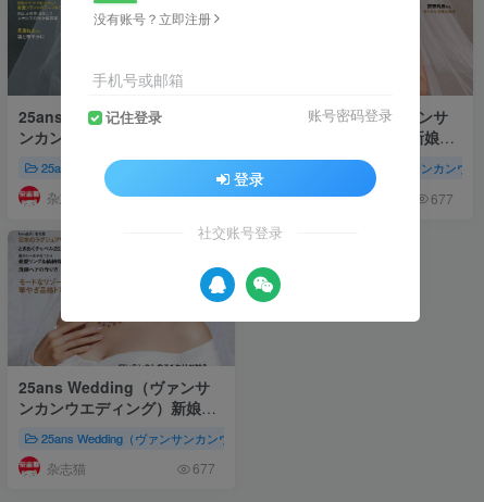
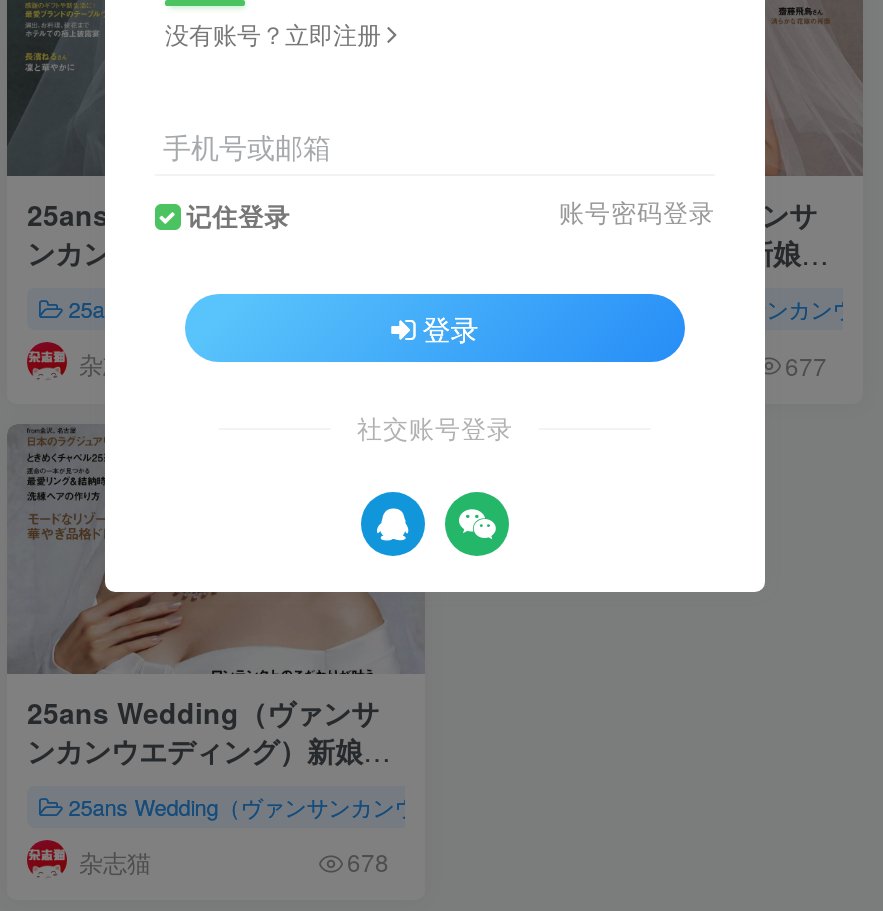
- 677
+ 678
